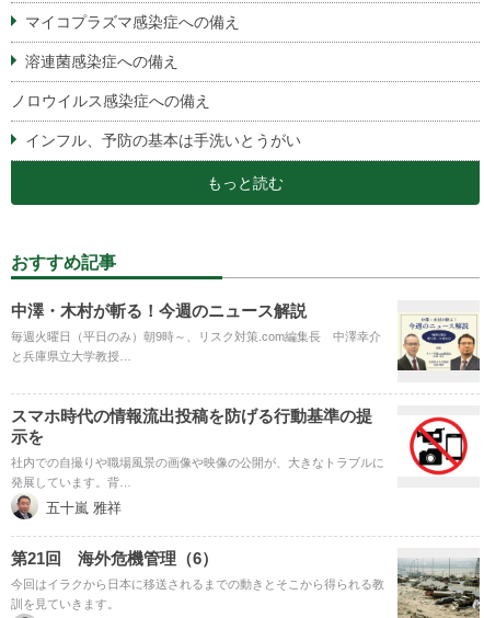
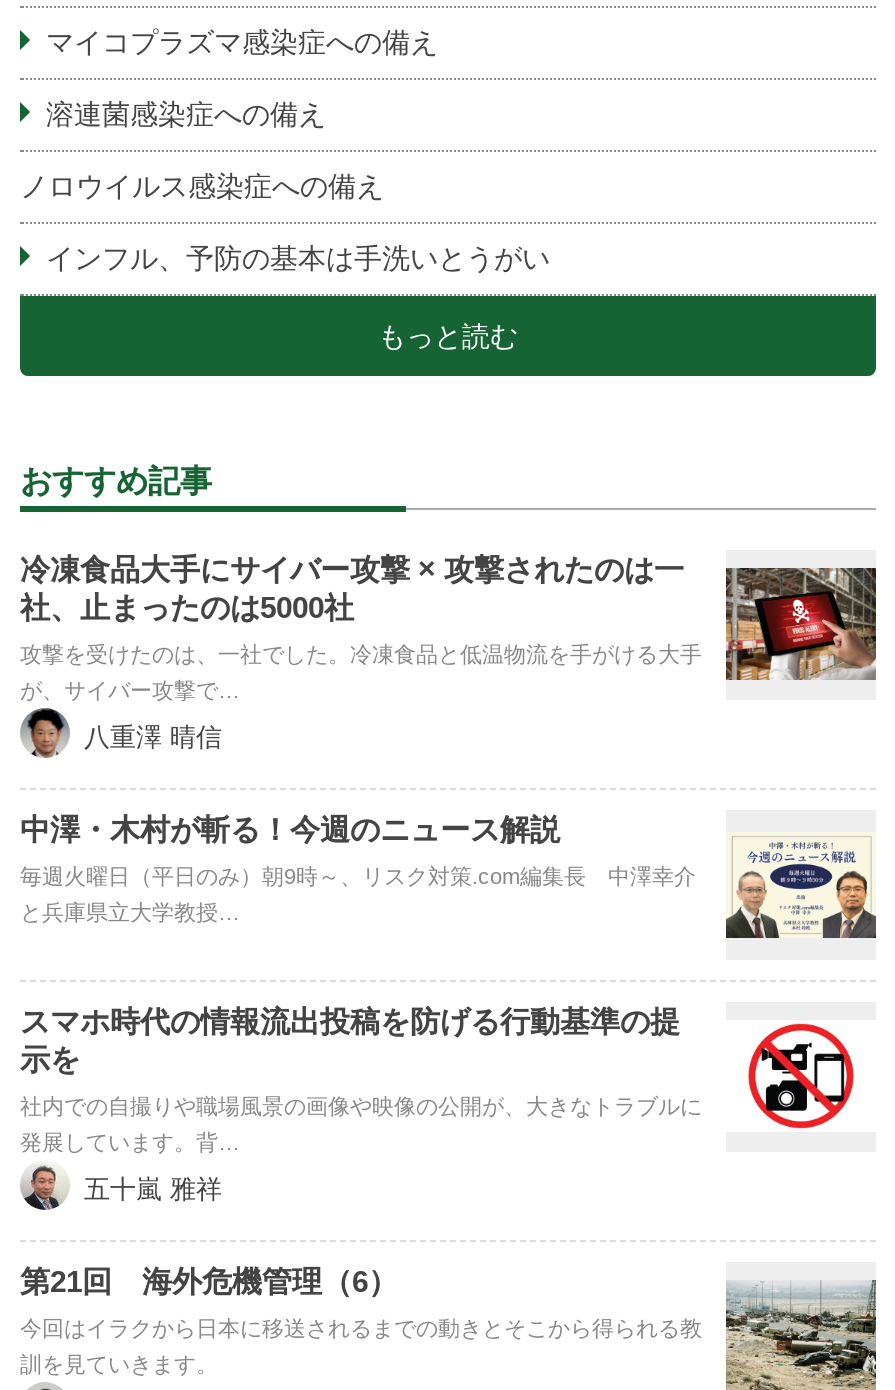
+ [image]
+ 冷凍食品大手にサイバー攻撃 × 攻撃されたのは一
+ 社、止まったのは5000社
+ 攻撃を受けたのは、一社でした。冷凍食品と低温物流を手がける大手
+ が、サイバー攻撃で…
+ 八重澤 晴信
